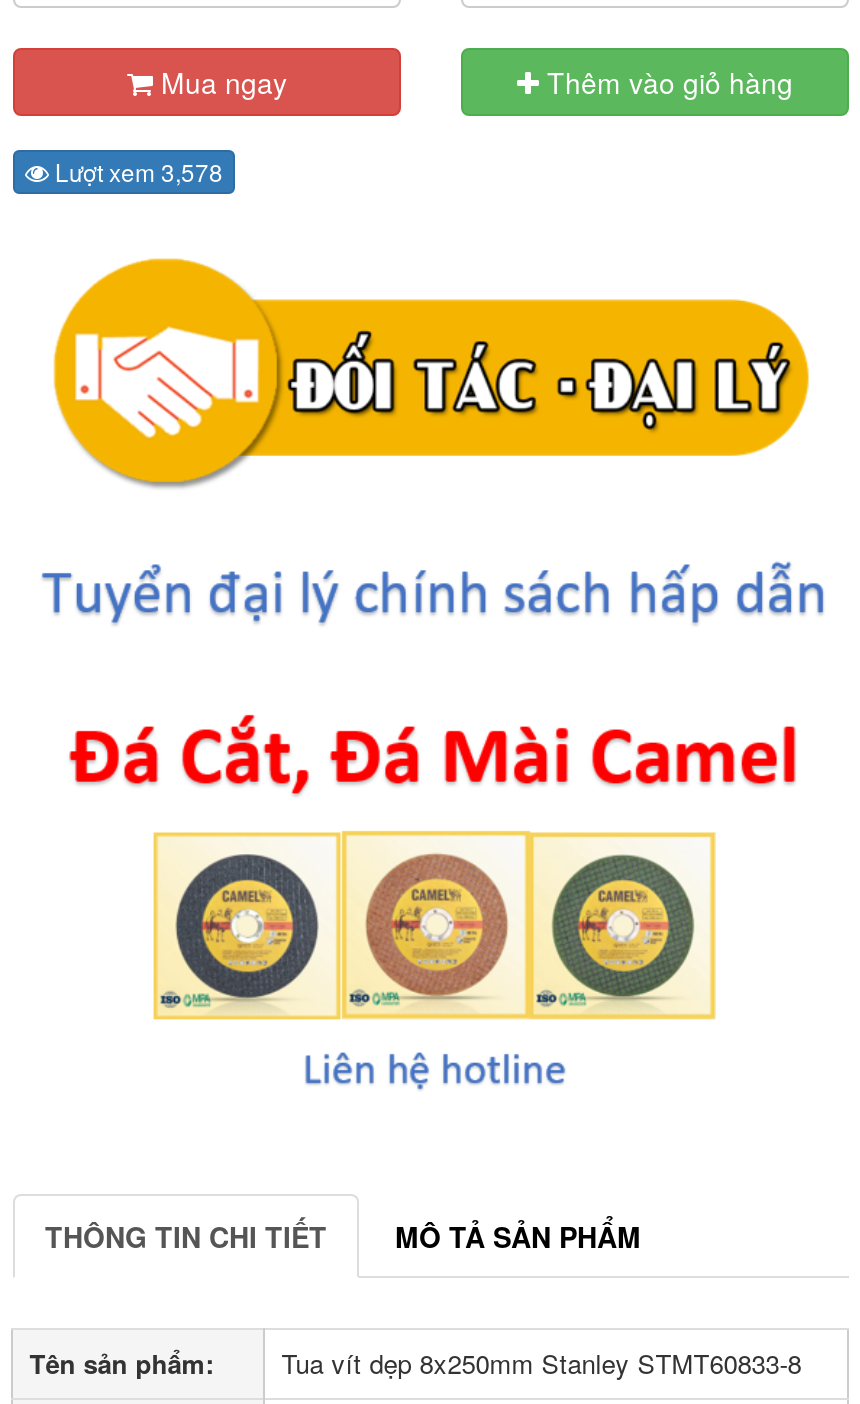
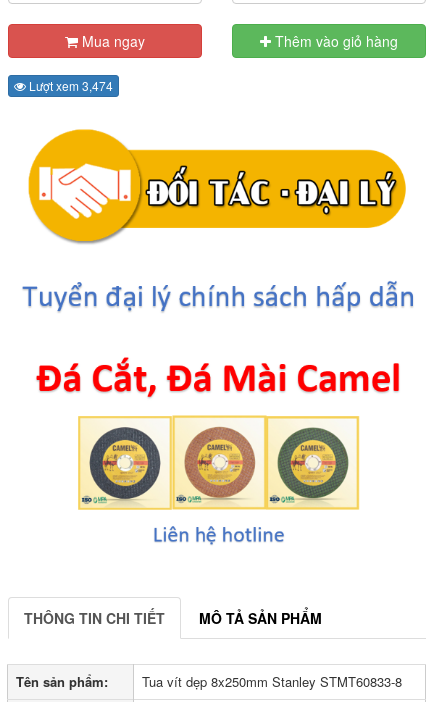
- Lượt xem 3,578
+ Lượt xem 3,474
